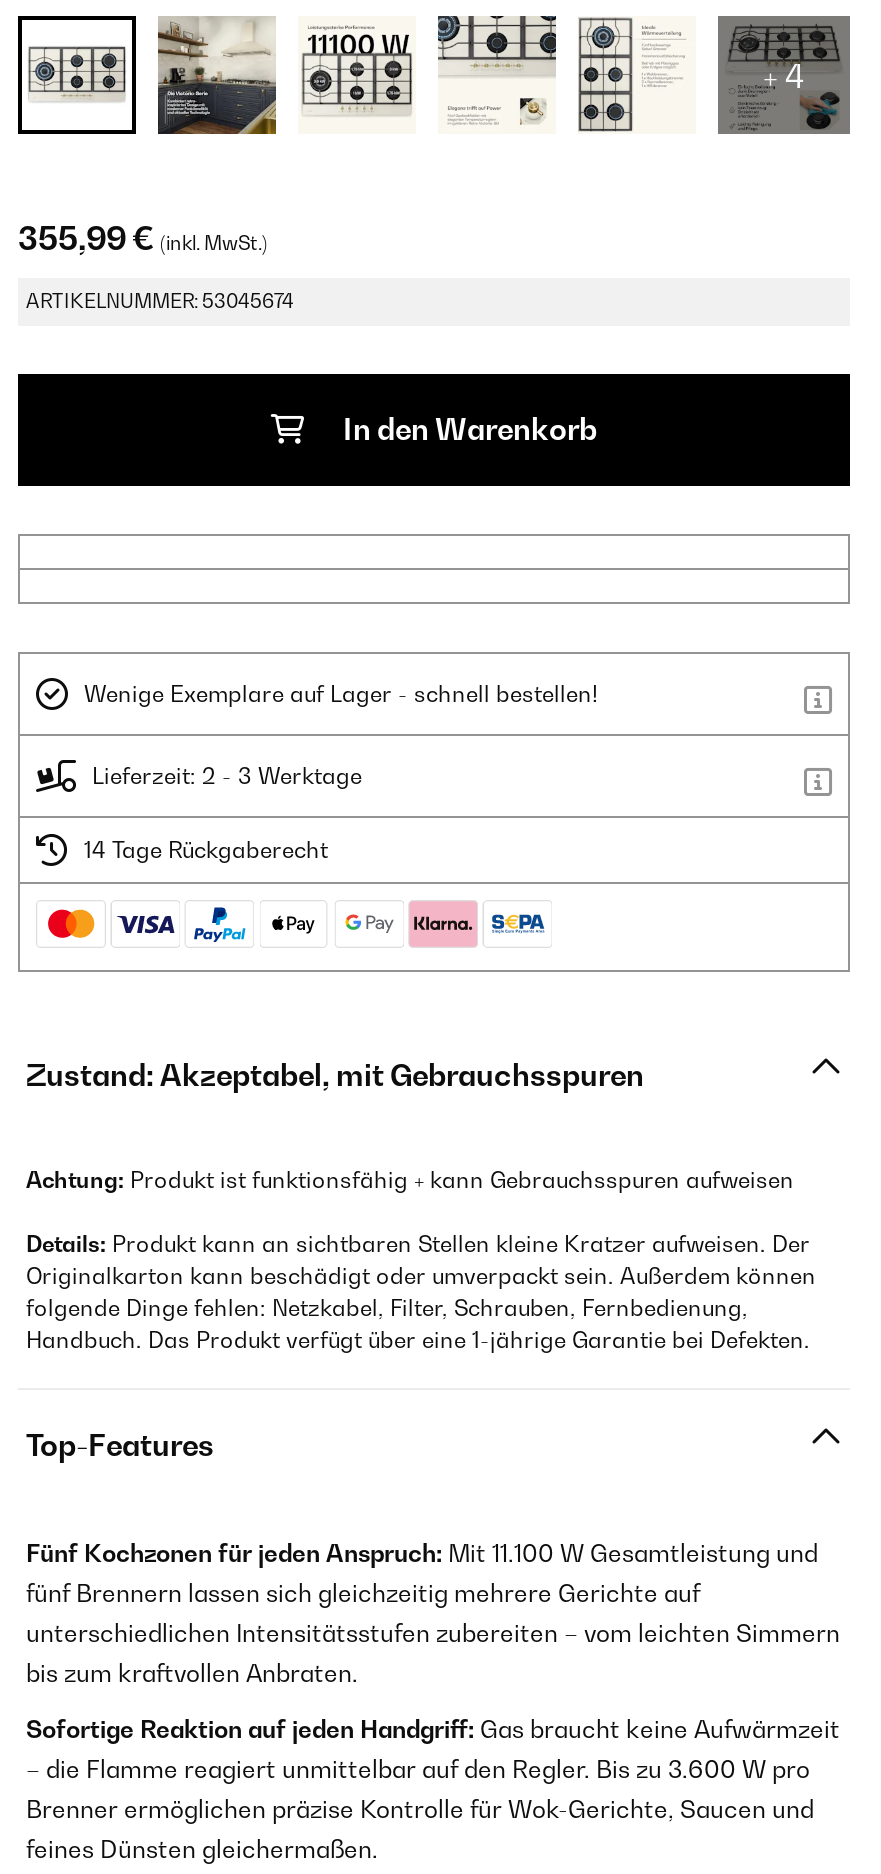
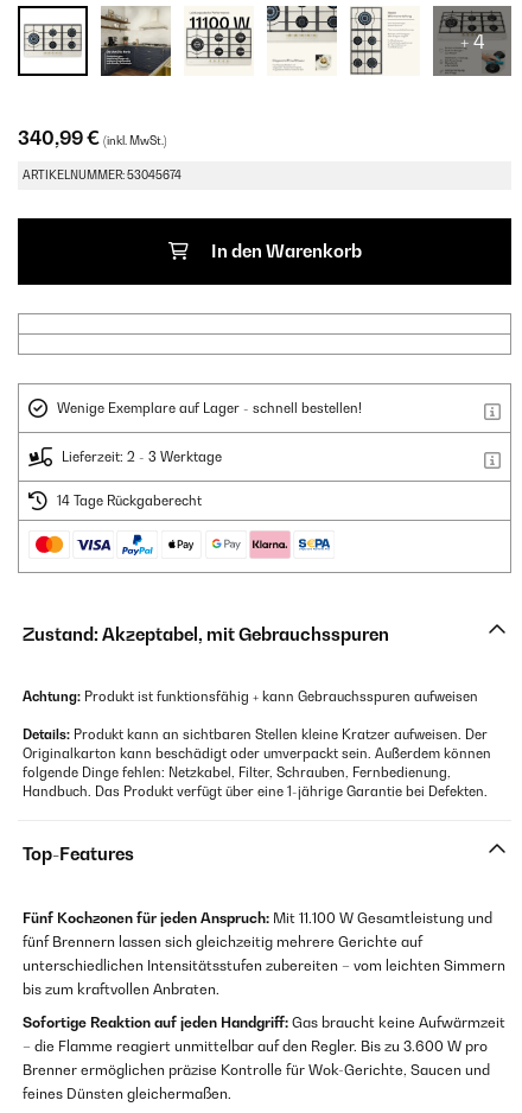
- 355,99 €(inkl. MwSt.)
+ 340,99 €(inkl. MwSt.)
